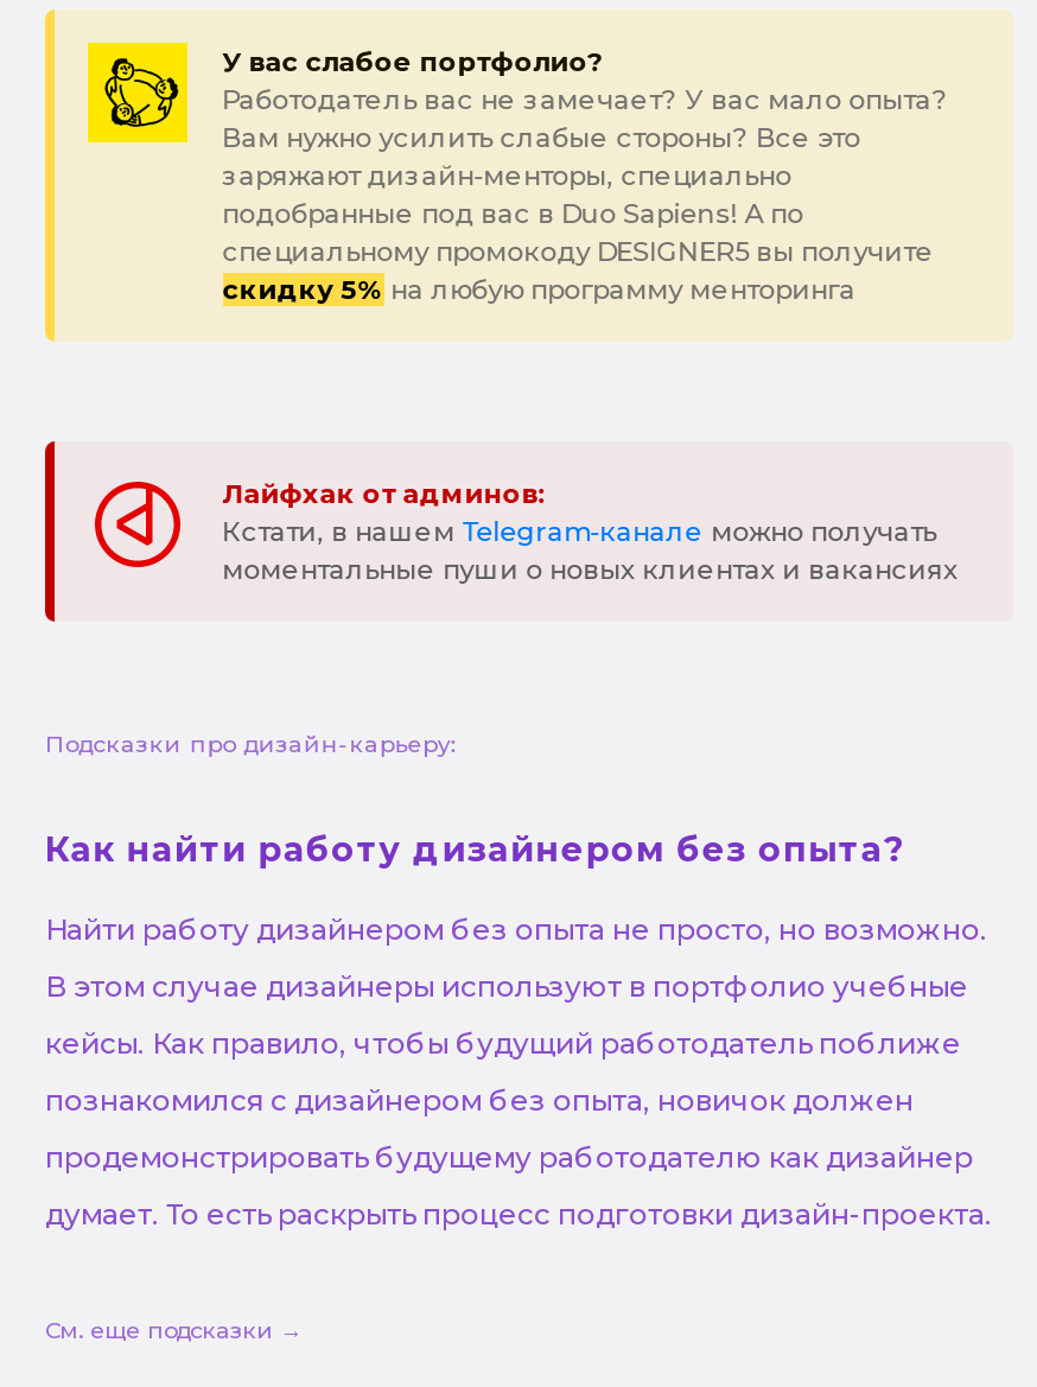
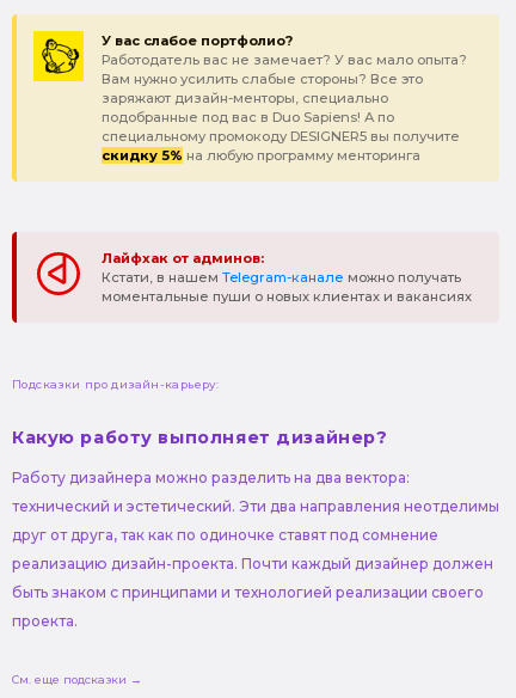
- Как найти работу дизайнером без опыта?
+ Какую работу выполняет дизайнер?

- Найти работу дизайнером без опыта не просто, но возможно.
+ Работу дизайнера можно разделить на два вектора:

- В этом случае дизайнеры используют в портфолио учебные
+ технический и эстетический. Эти два направления неотделимы

- кейсы. Как правило, чтобы будущий работодатель поближе
+ друг от друга, так как по одиночке ставят под сомнение

- познакомился с дизайнером без опыта, новичок должен
+ реализацию дизайн-проекта. Почти каждый дизайнер должен

- продемонстрировать будущему работодателю как дизайнер
+ быть знаком с принципами и технологией реализации своего

- думает. То есть раскрыть процесс подготовки дизайн-проекта.
+ проекта.
